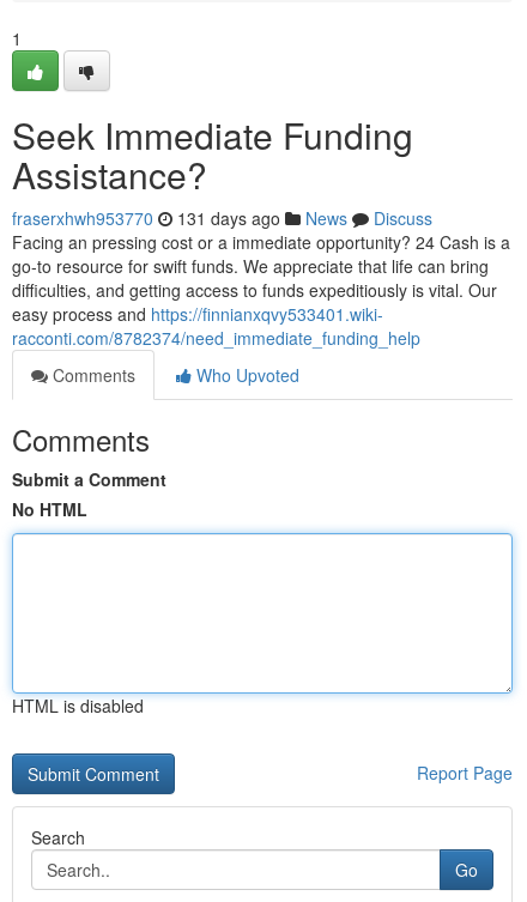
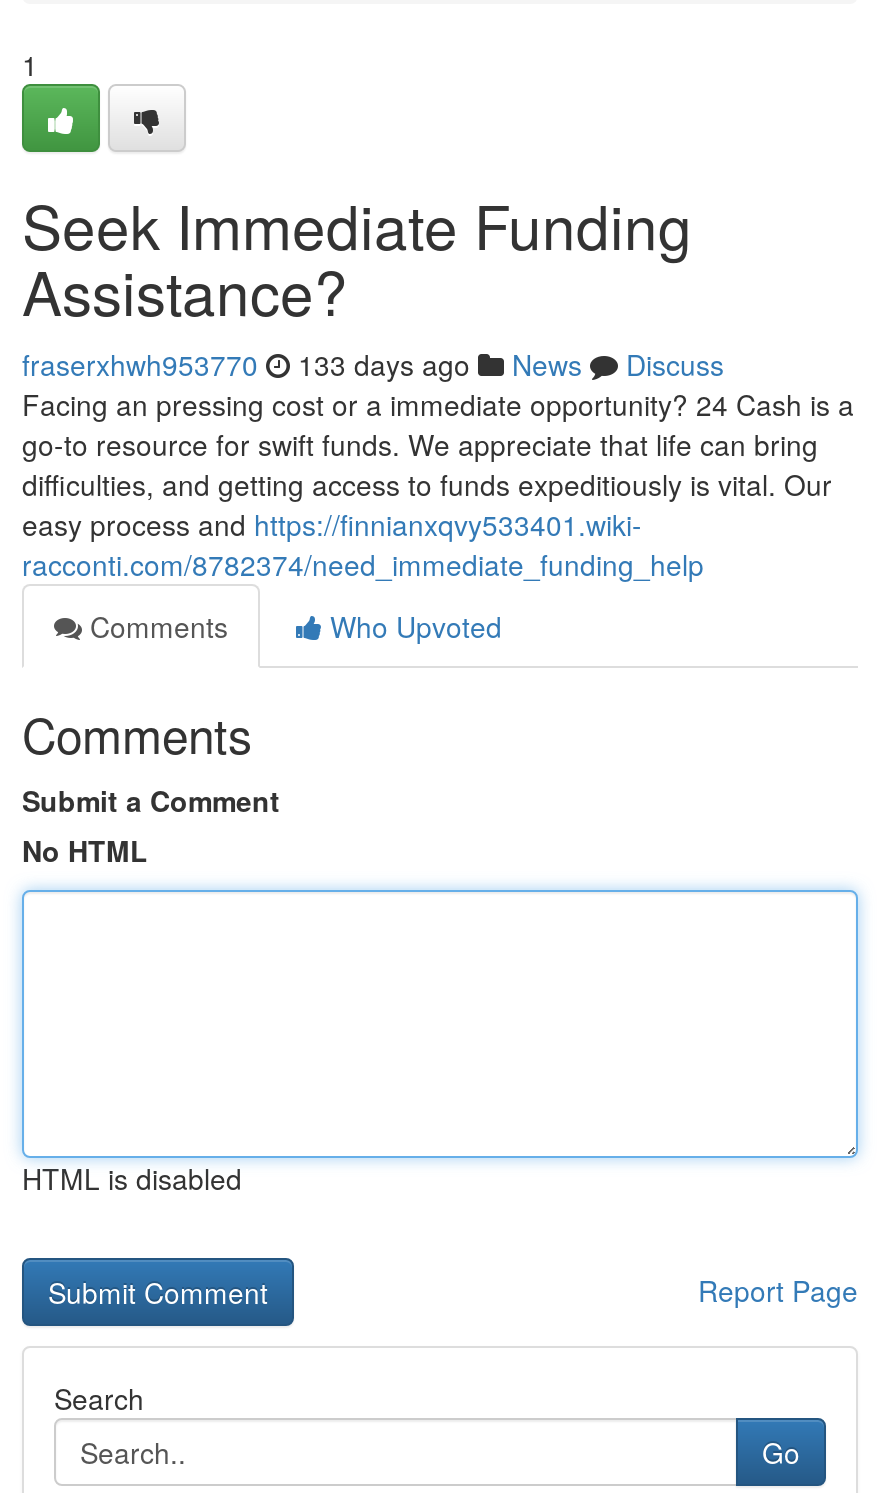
- fraserxhwh953770 131 days ago News Discuss
+ fraserxhwh953770 133 days ago News Discuss
